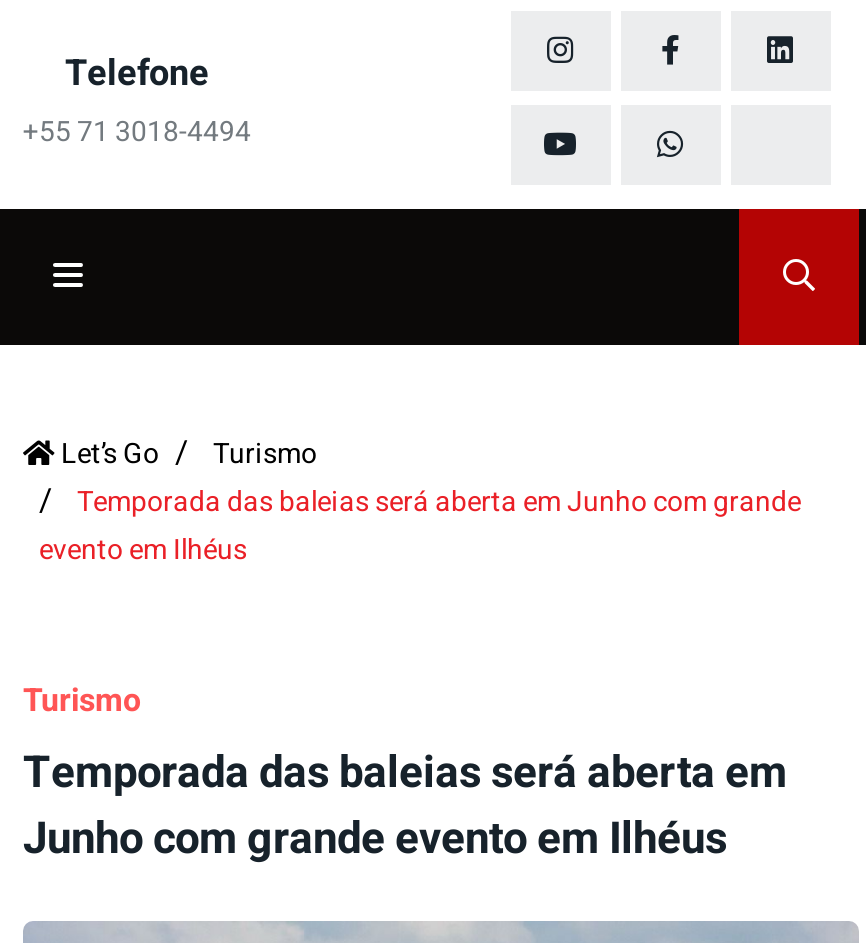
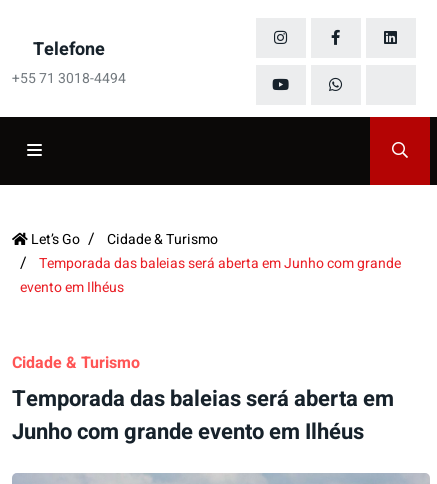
- Turismo
+ Cidade & Turismo

- Turismo
+ Cidade & Turismo
